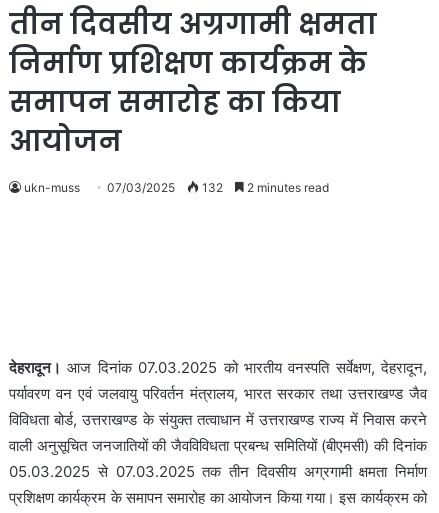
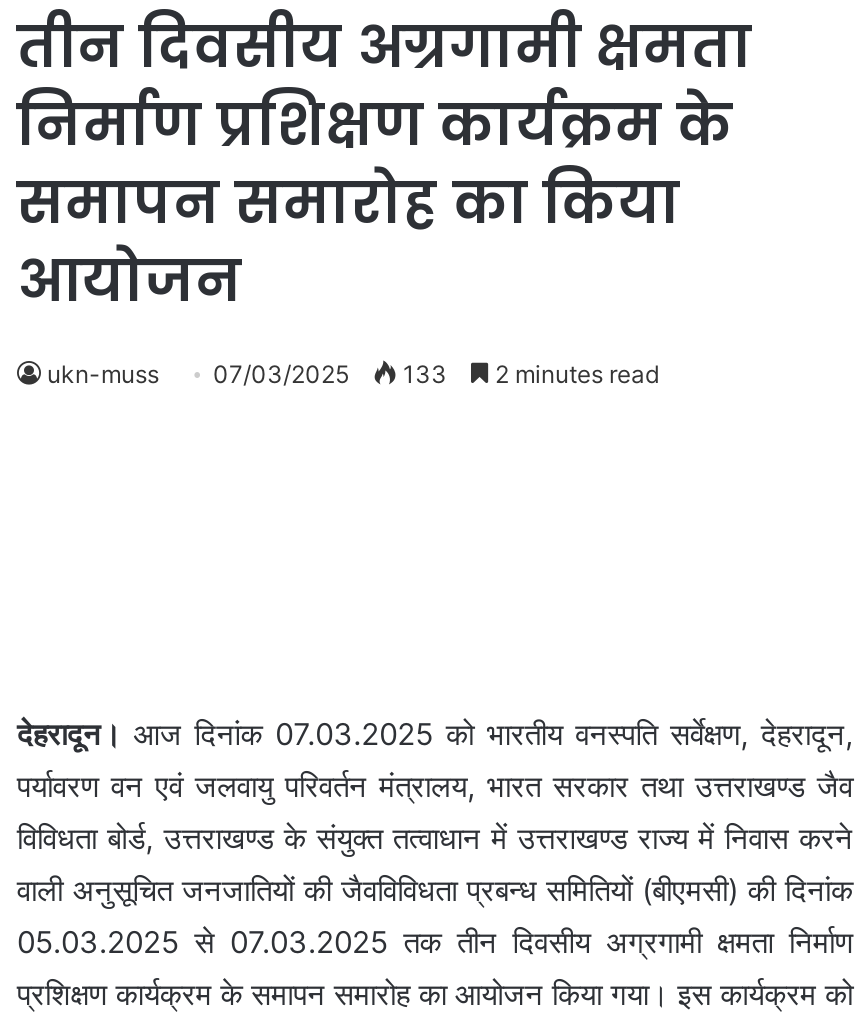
- ukn-muss 07/03/2025 132 2 minutes read
+ ukn-muss 07/03/2025 133 2 minutes read
